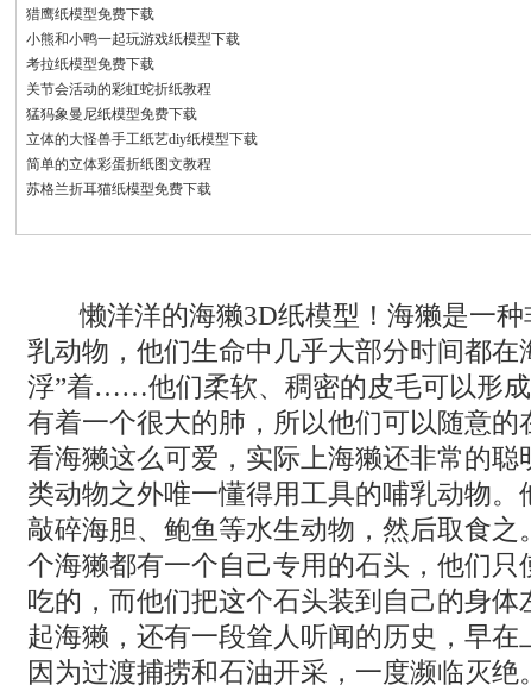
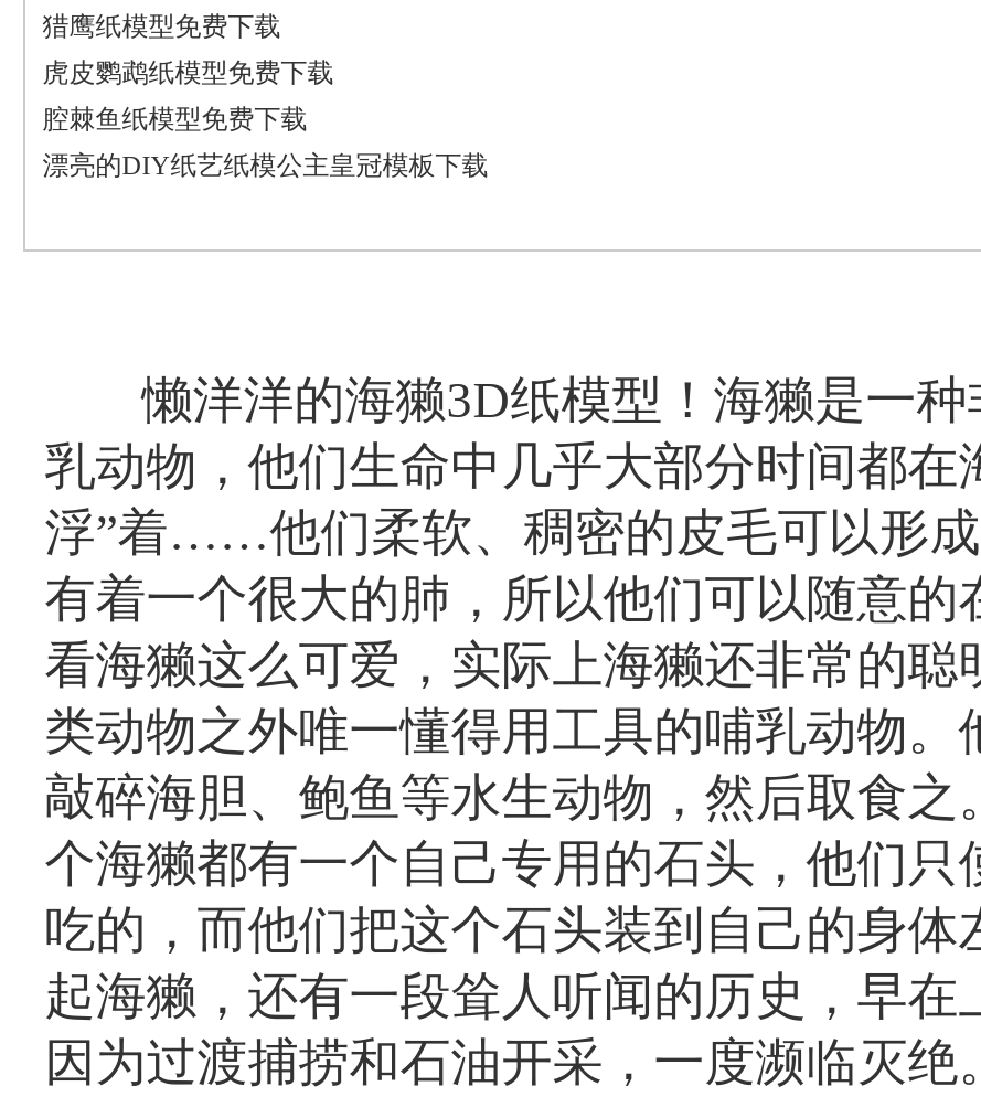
- 小熊和小鸭一起玩游戏纸模型下载
- 考拉纸模型免费下载
- 关节会活动的彩虹蛇折纸教程
- 猛犸象曼尼纸模型免费下载
- 立体的大怪兽手工纸艺diy纸模型下载
- 简单的立体彩蛋折纸图文教程
- 苏格兰折耳猫纸模型免费下载
+ 虎皮鹦鹉纸模型免费下载
+ 腔棘鱼纸模型免费下载
+ 漂亮的DIY纸艺纸模公主皇冠模板下载
